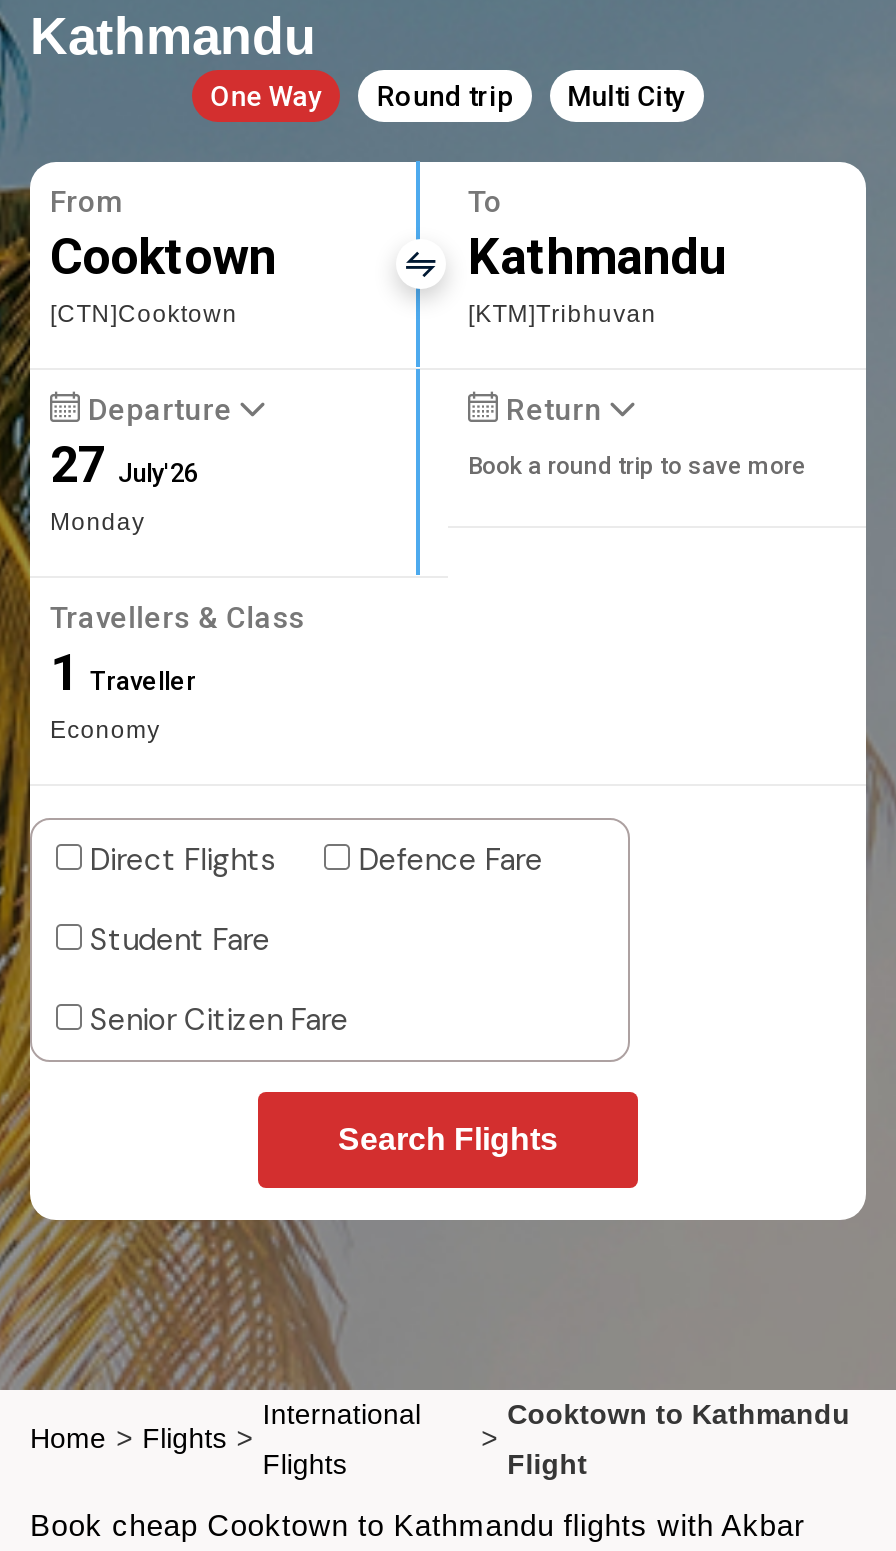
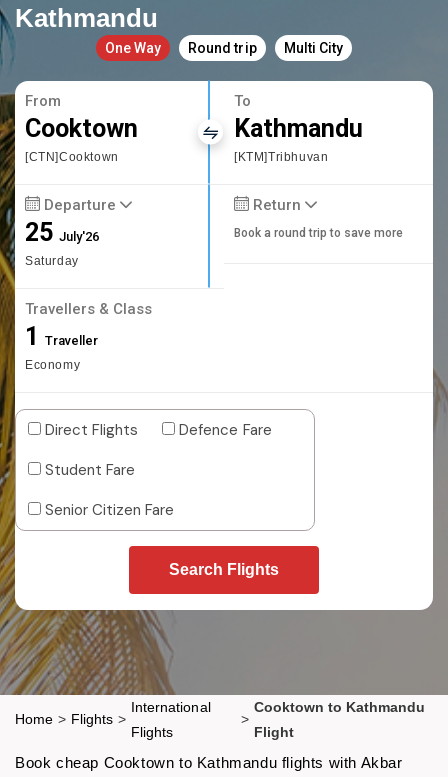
- 27 July'26
- Monday
+ 25 July'26
+ Saturday
